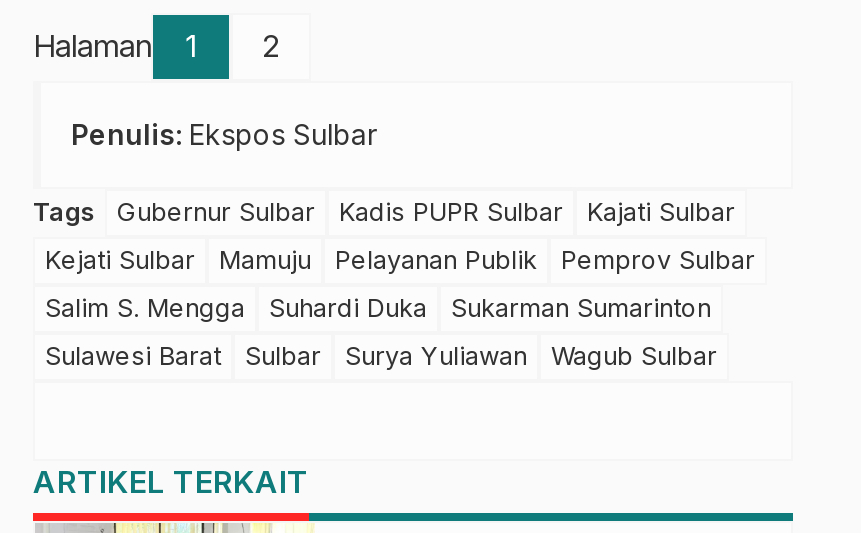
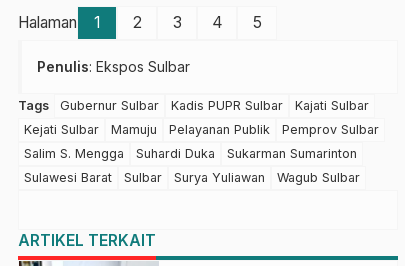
+ 3
+ 4
+ 5
